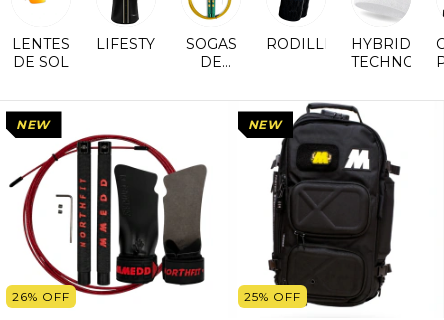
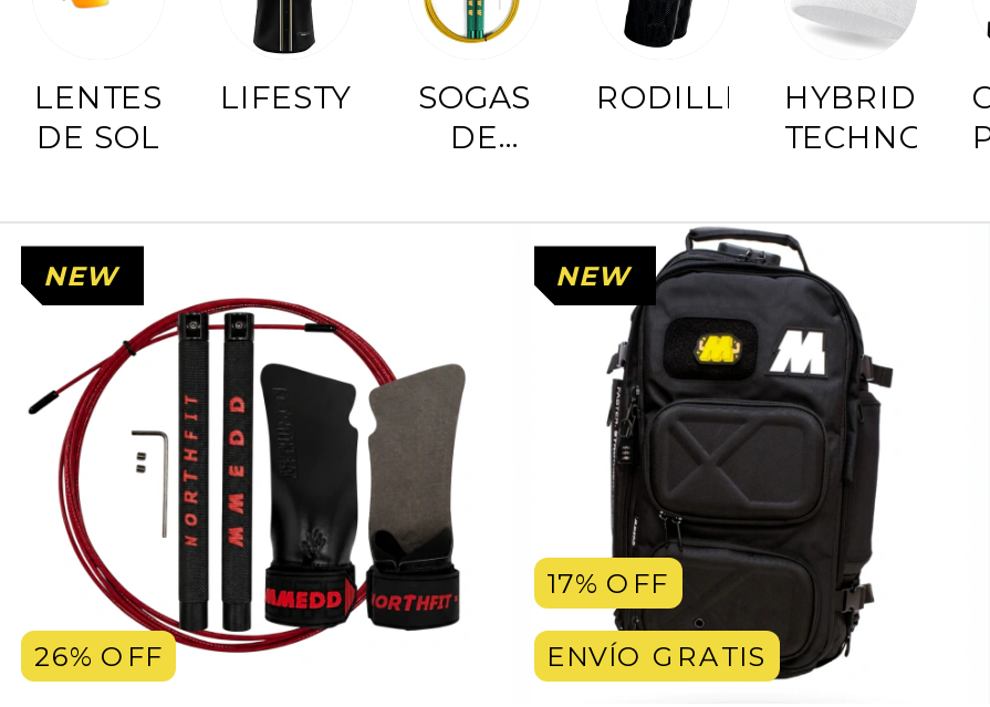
- 25% OFF
+ 17% OFF
+ ENVÍO GRATIS
